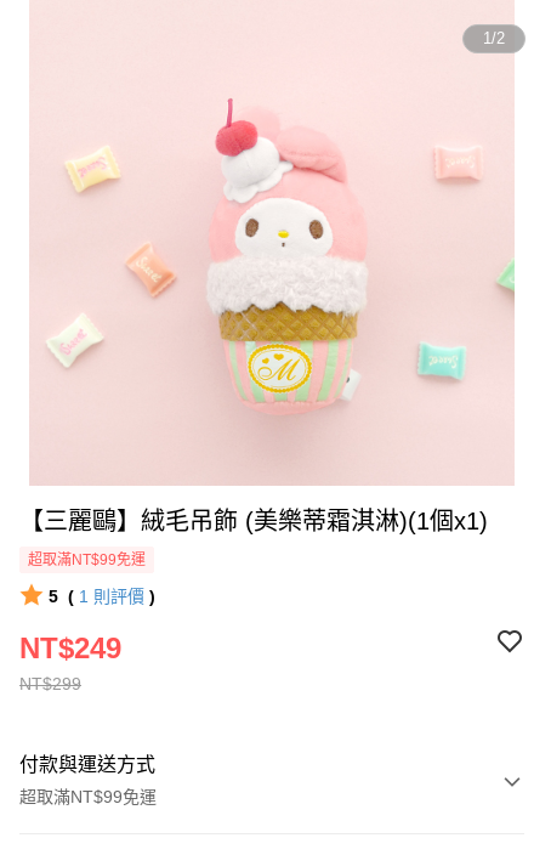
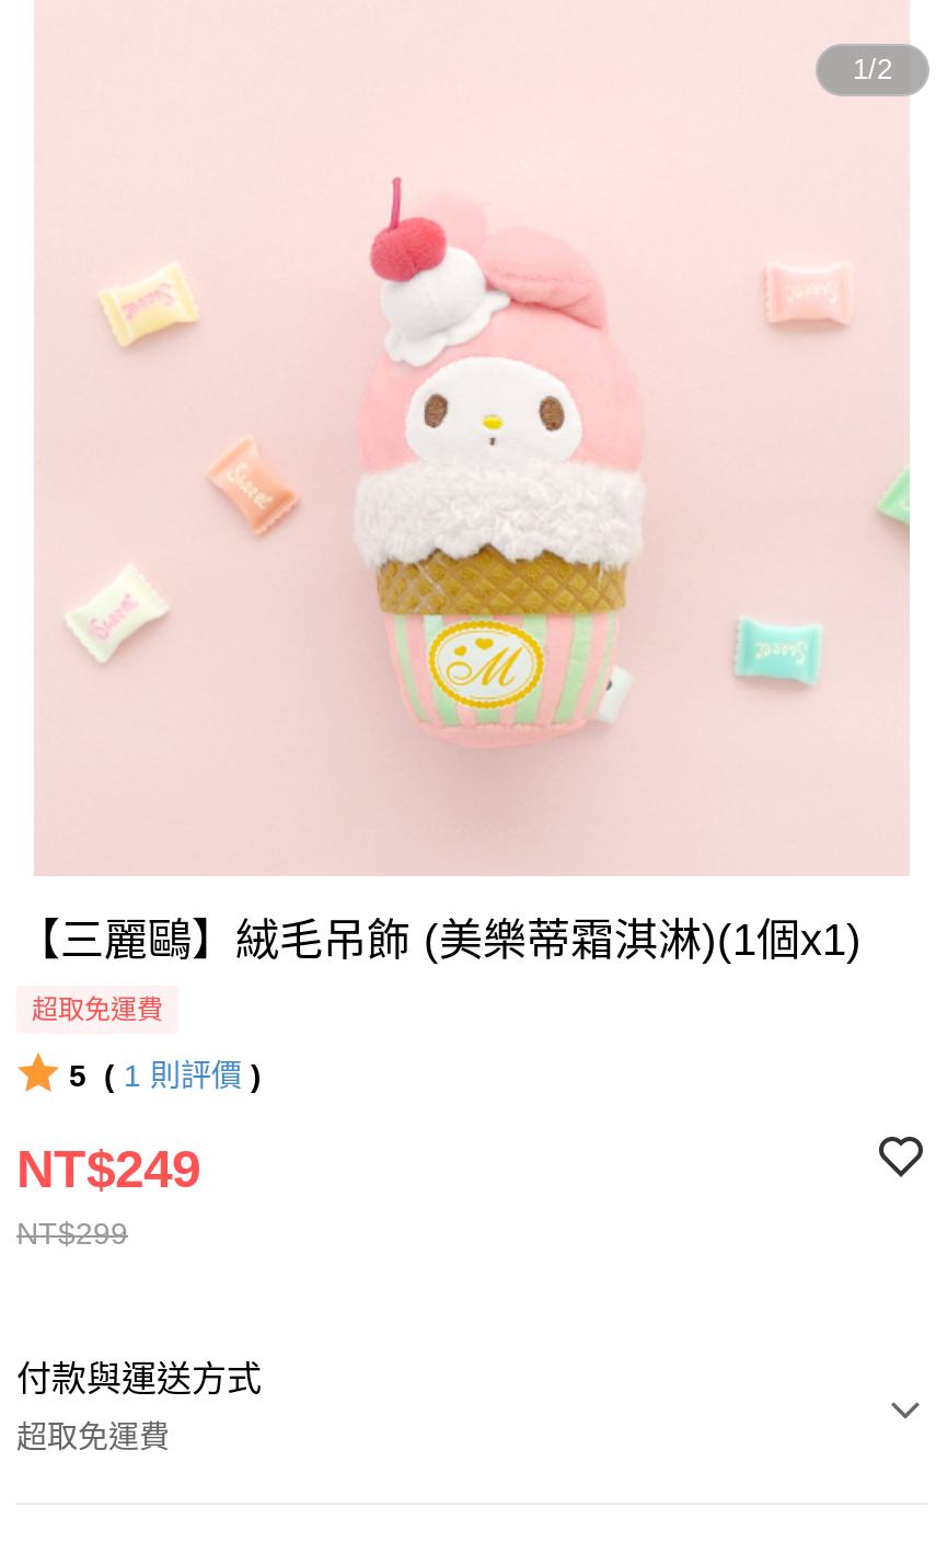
- 超取滿NT$99免運
+ 超取免運費

- 超取滿NT$99免運
+ 超取免運費
